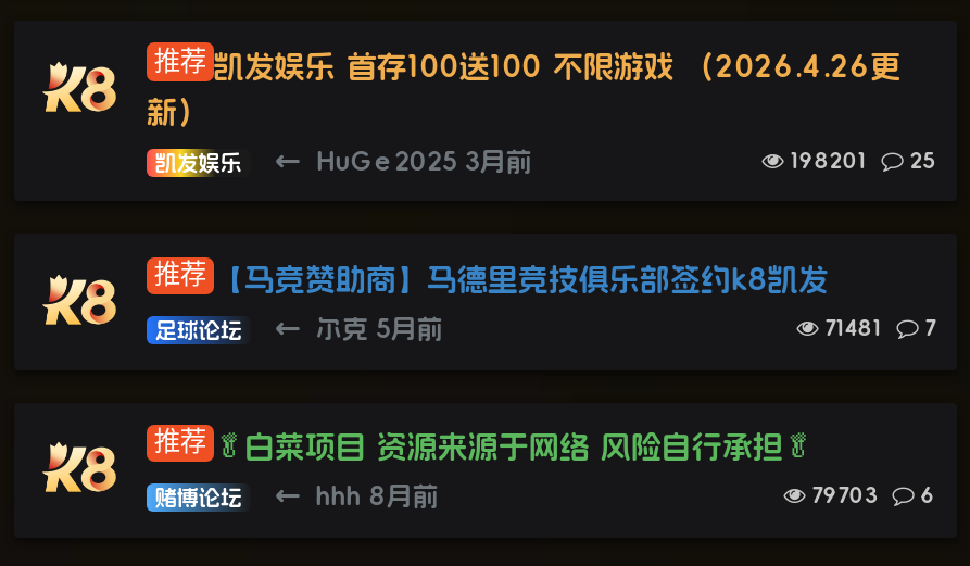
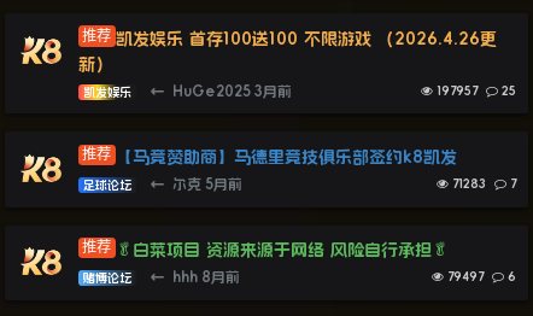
- 198201 25
+ 197957 25

- 71481 7
+ 71283 7

- 79703 6
+ 79497 6
